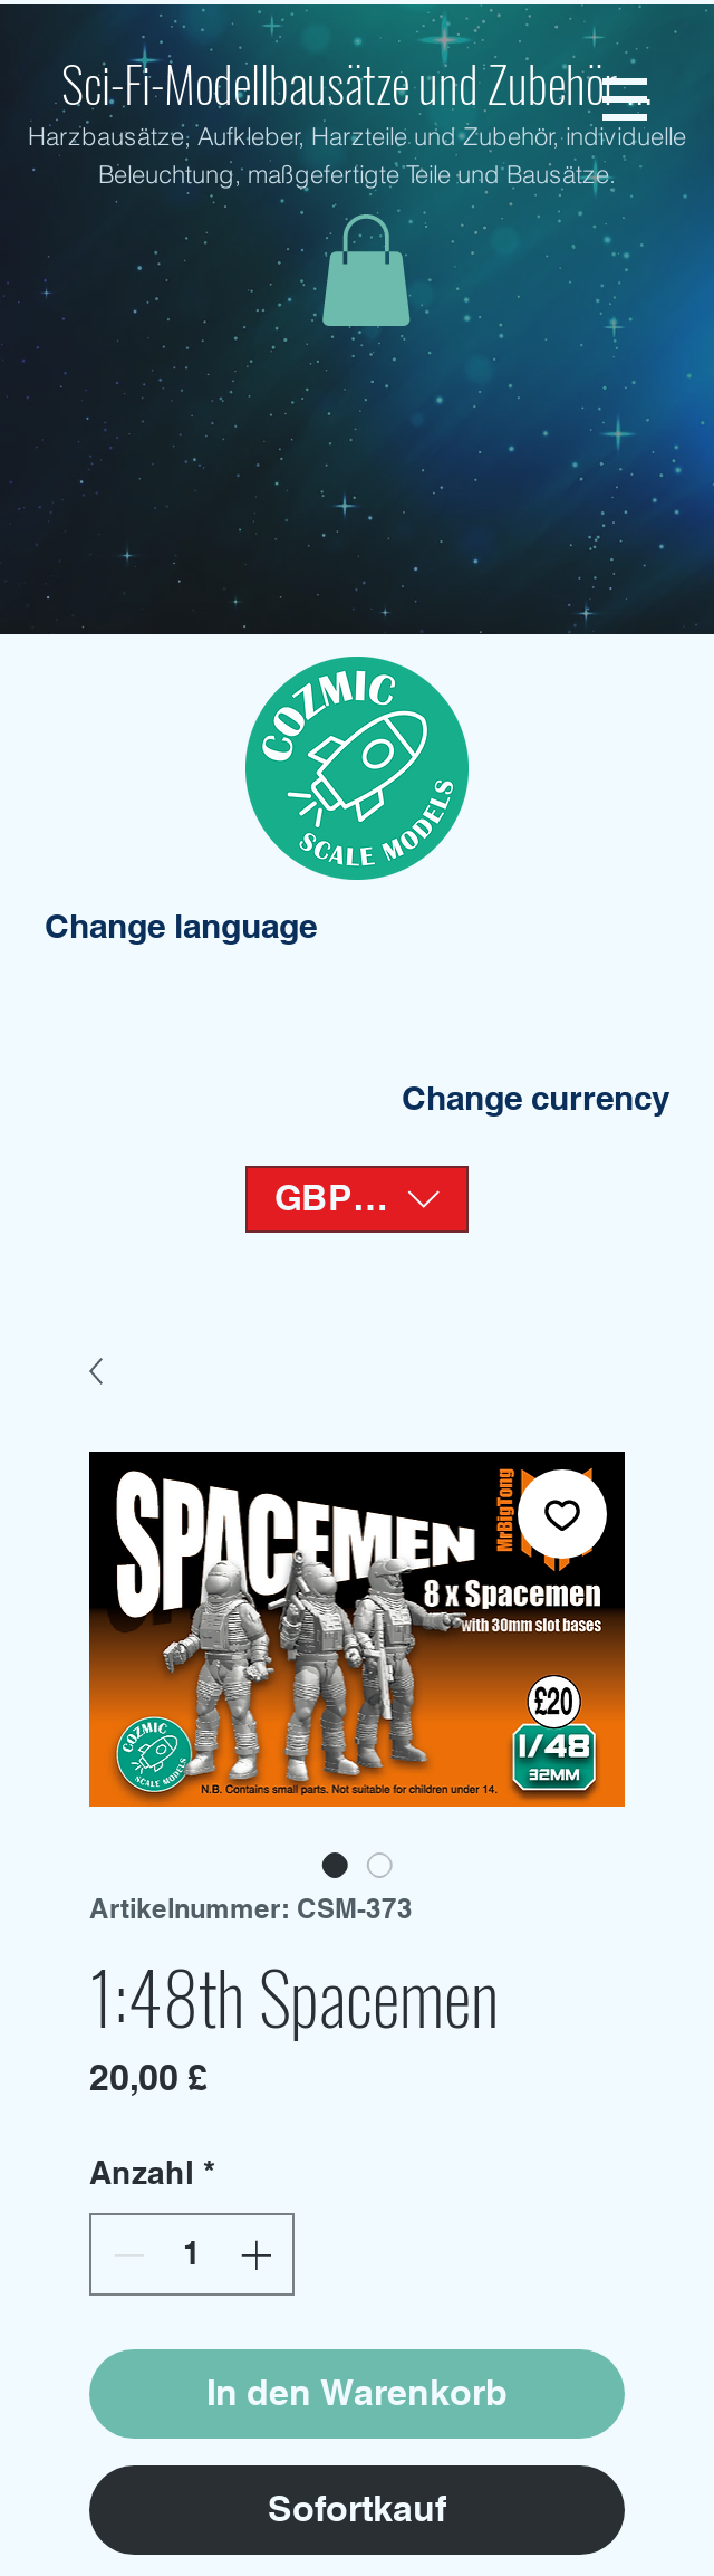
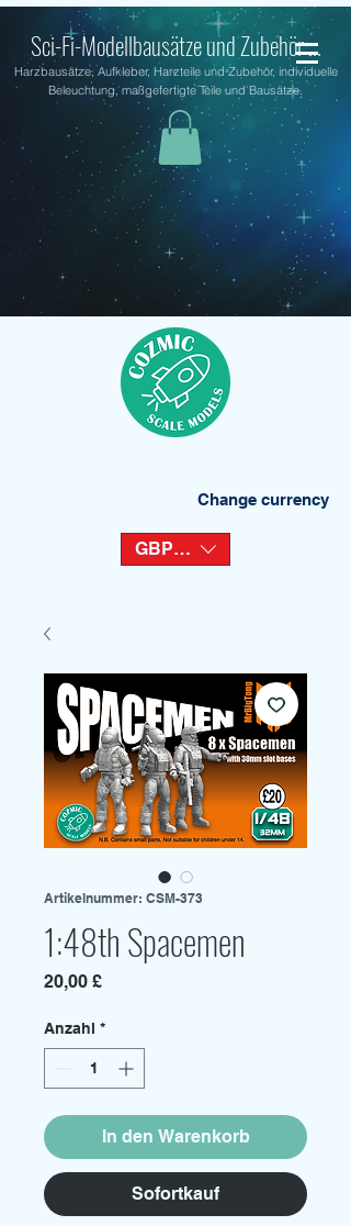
- Change language
